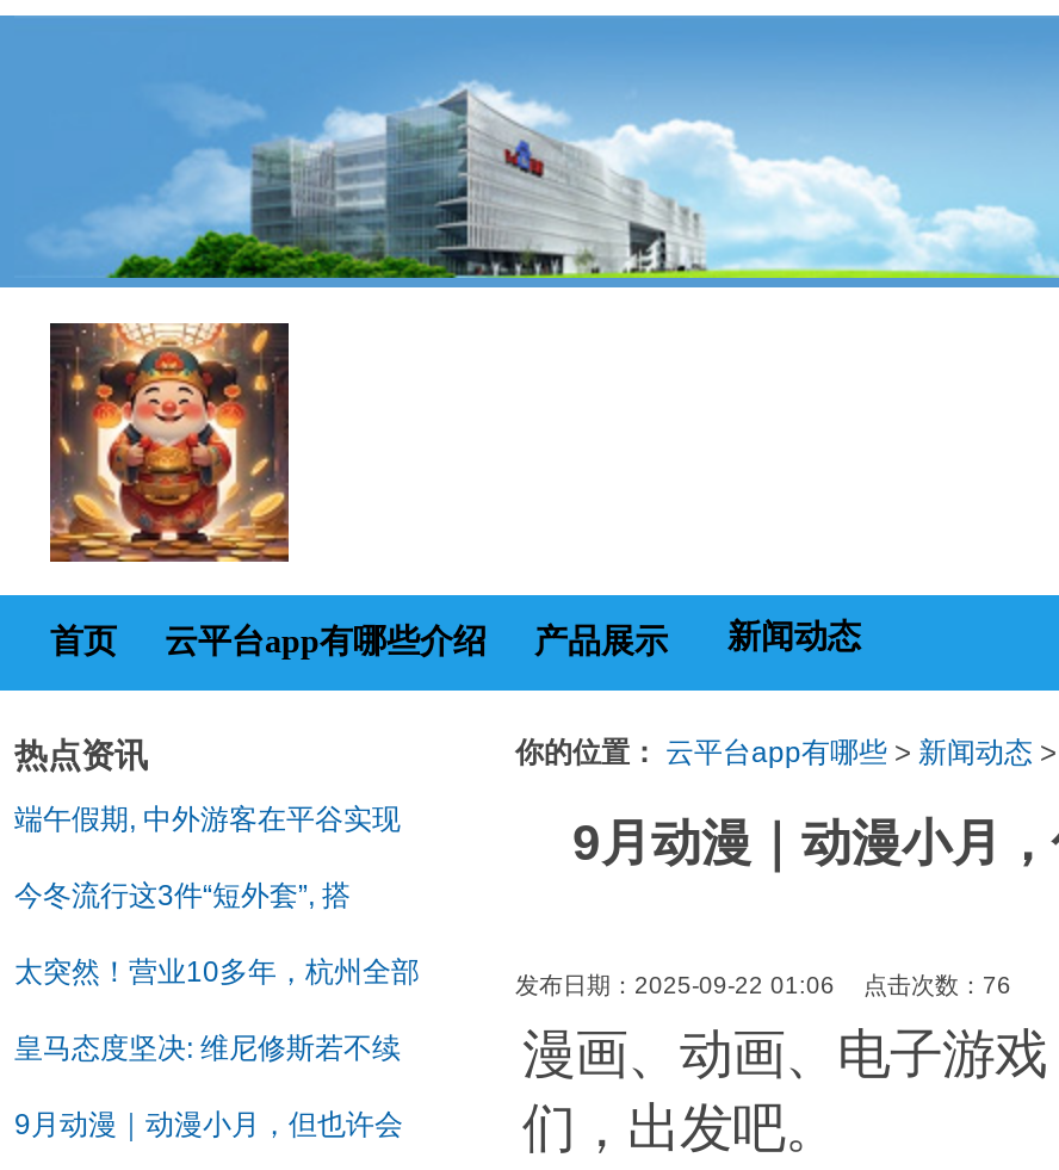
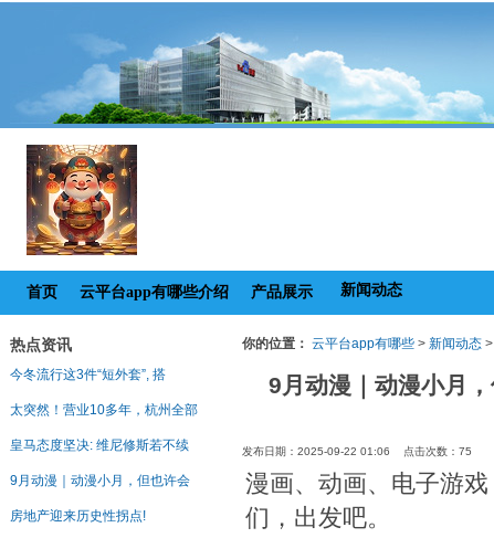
- 端午假期, 中外游客在平谷实现

moved up: 今冬流行这3件“短外套”, 搭 | 太突然！营业10多年，杭州全部 | 皇马态度坚决: 维尼修斯若不续

- 发布日期：2025-09-22 01:06 点击次数：76
+ 发布日期：2025-09-22 01:06 点击次数：75

moved up: 9月动漫｜动漫小月，但也许会

+ 房地产迎来历史性拐点!
